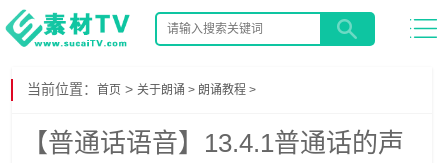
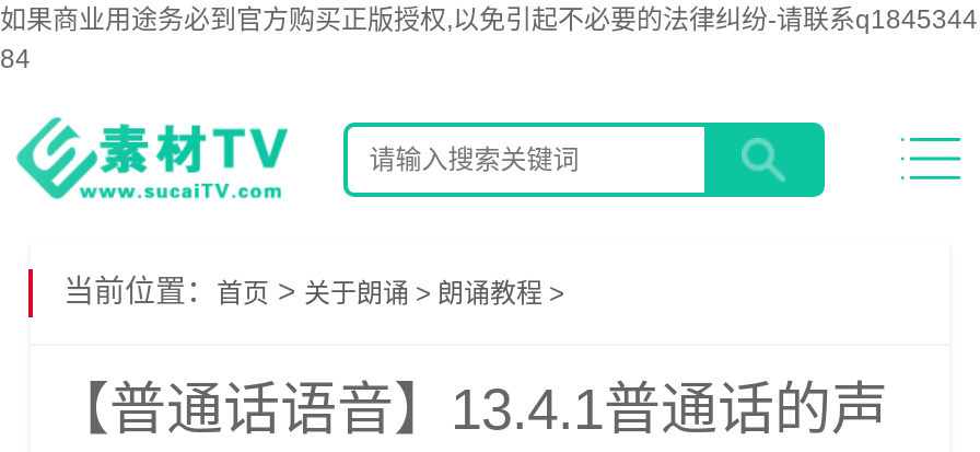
+ 如果商业用途务必到官方购买正版授权,以免引起不必要的法律纠纷-请联系q1845344
+ 84
